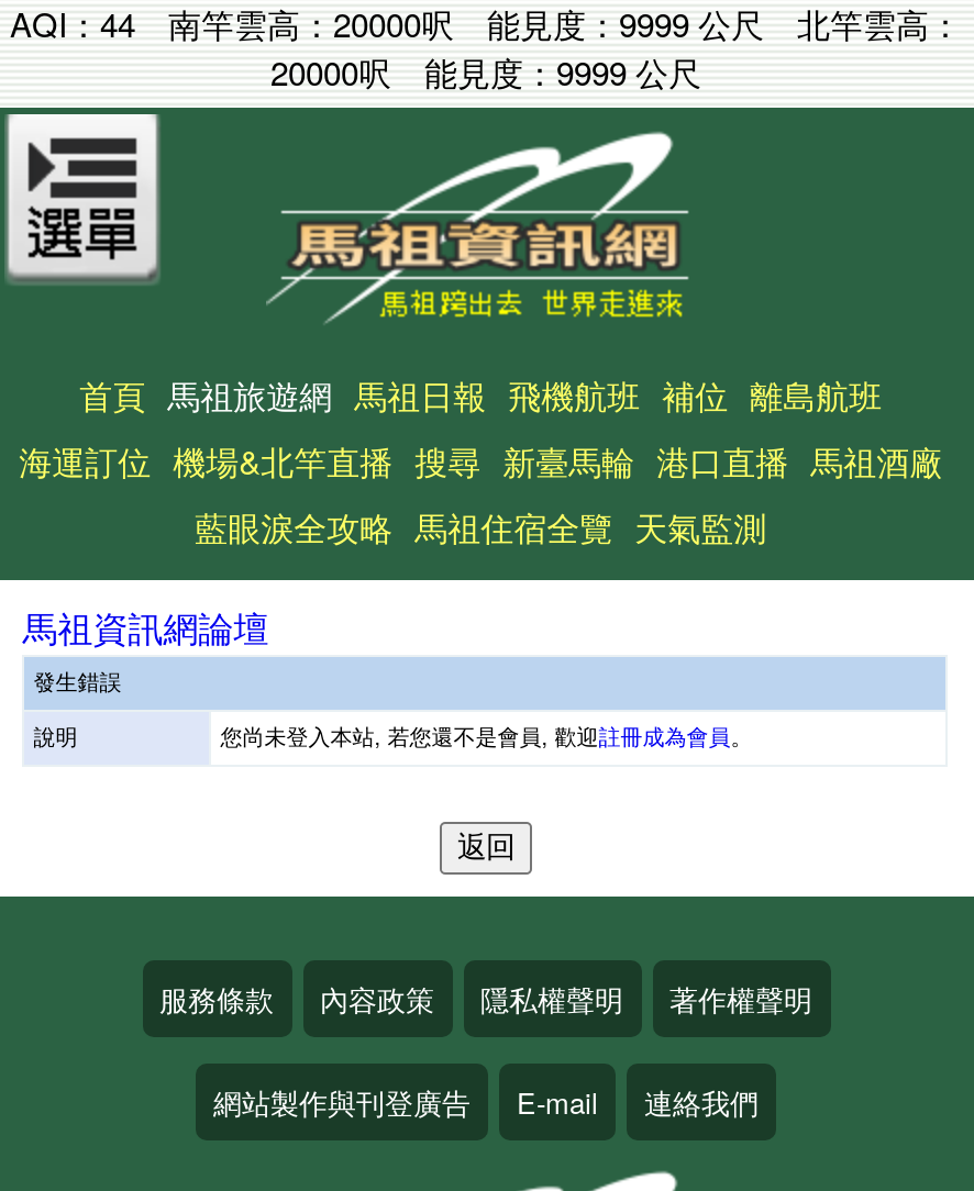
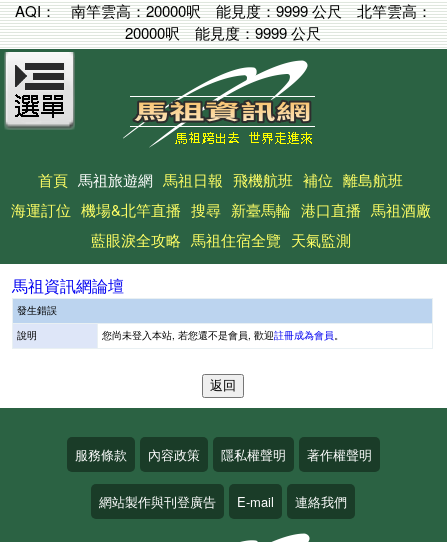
- AQI：44
+ AQI：
